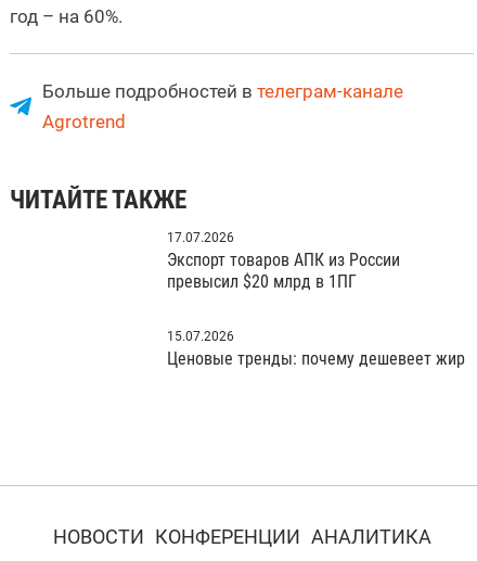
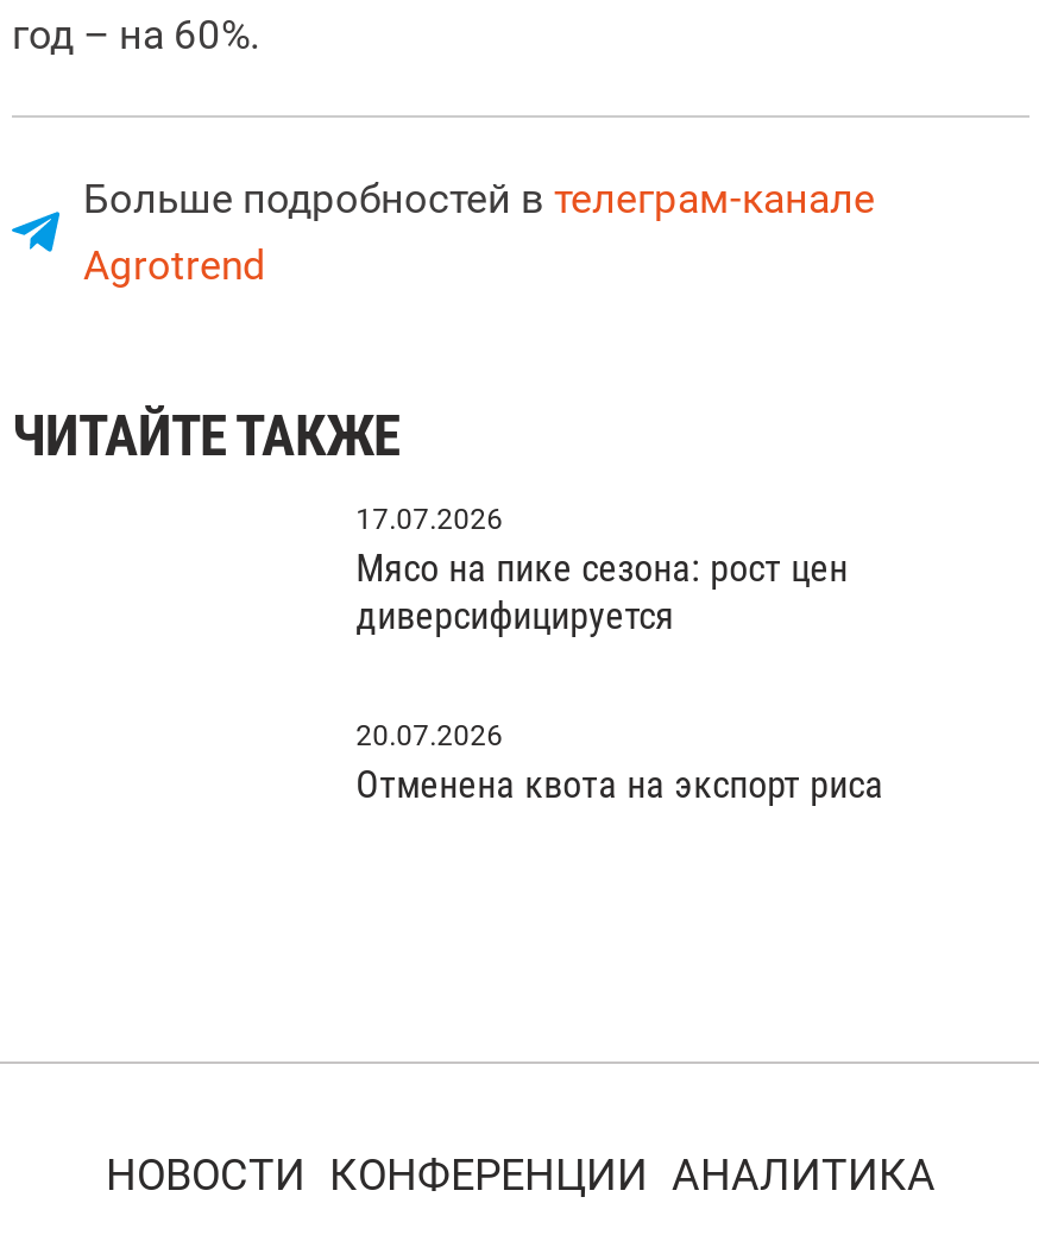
- Экспорт товаров АПК из России
- превысил $20 млрд в 1ПГ
+ Мясо на пике сезона: рост цен
+ диверсифицируется

- 15.07.2026
+ 20.07.2026

- Ценовые тренды: почему дешевеет жир
+ Отменена квота на экспорт риса
